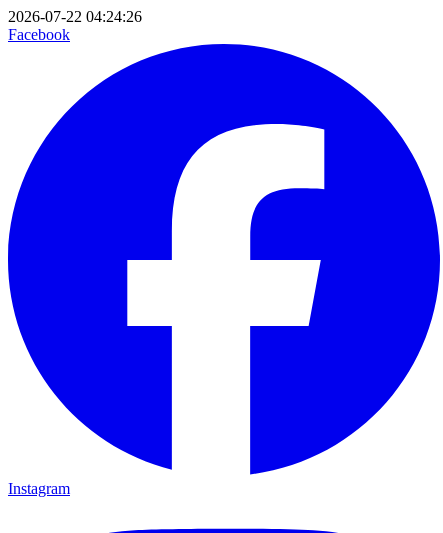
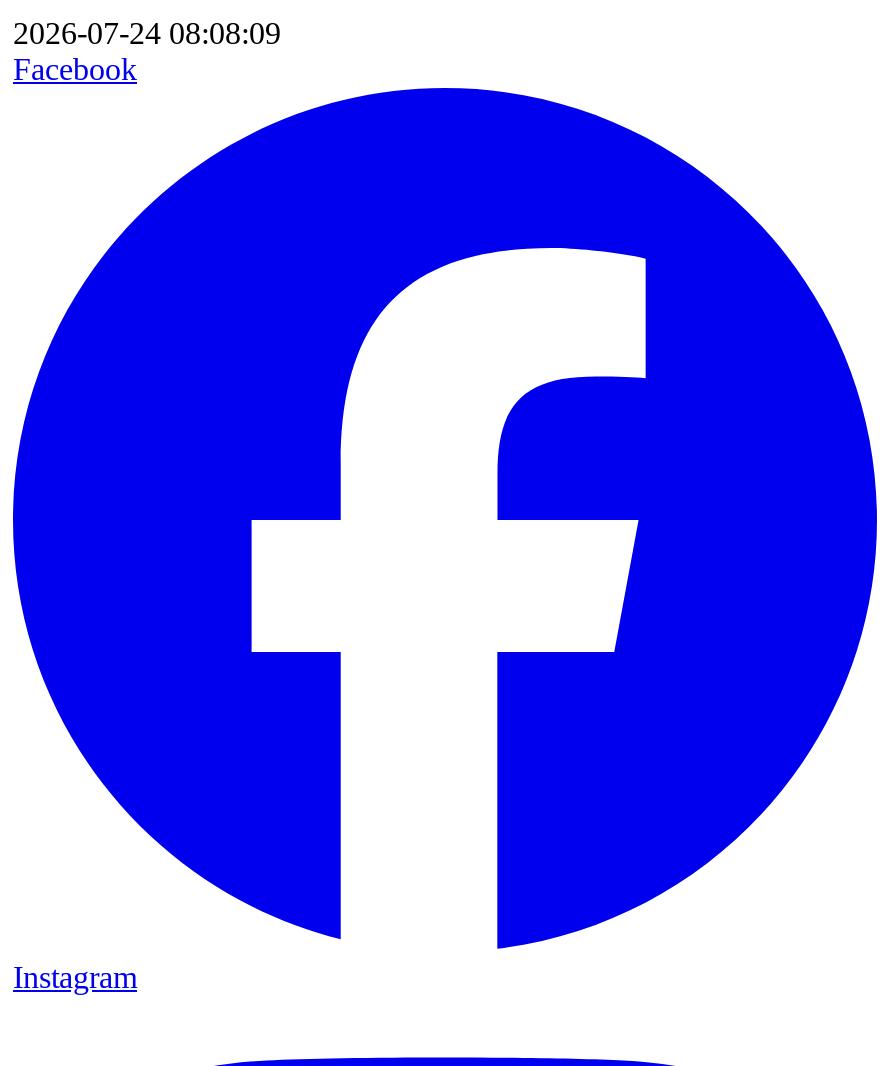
- 2026-07-22 04:24:26
+ 2026-07-24 08:08:09
